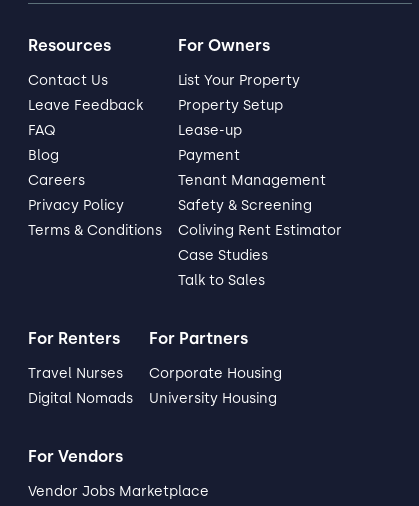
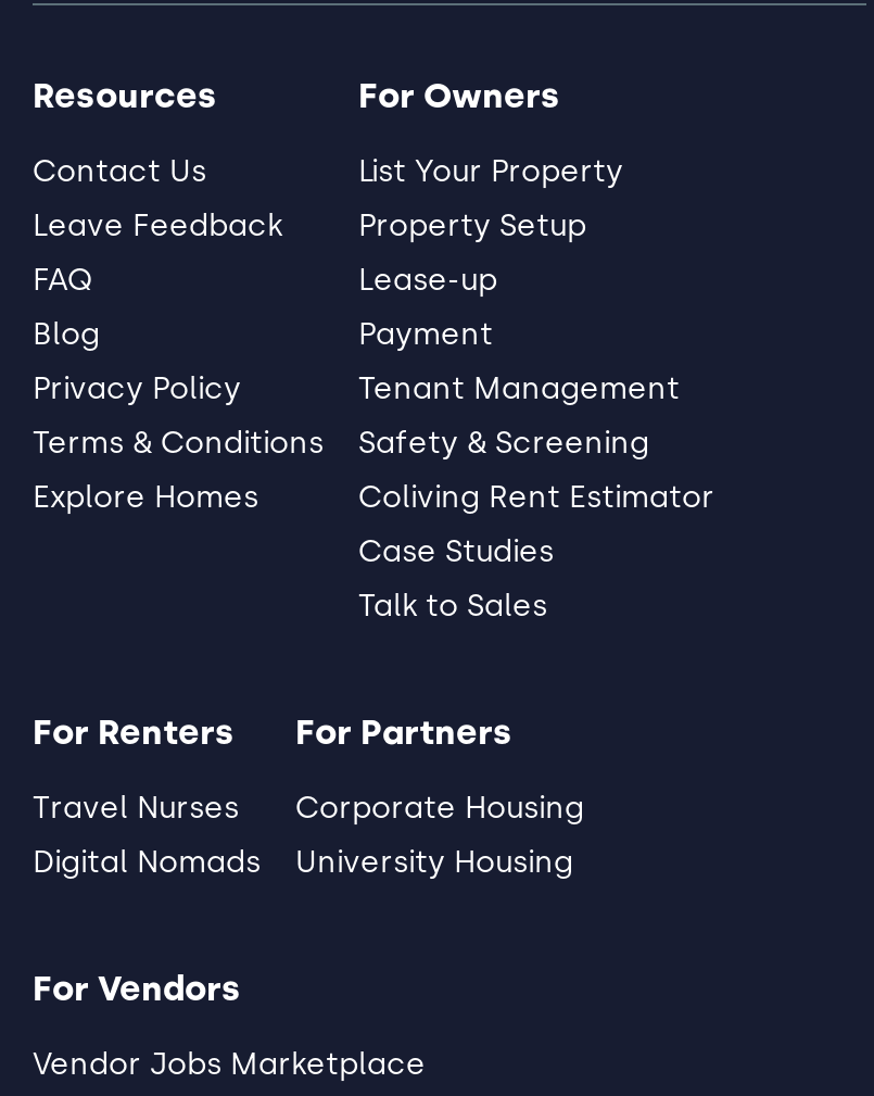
- Careers

moved up: Privacy Policy | Terms & Conditions

+ Explore Homes
